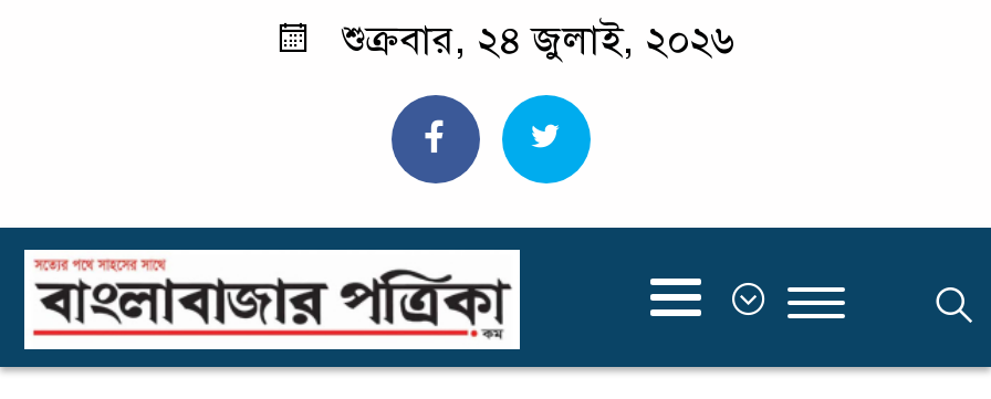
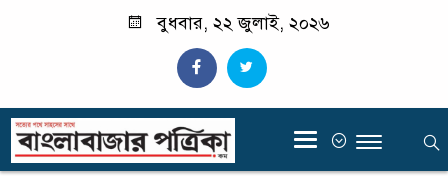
- শুক্রবার, ২৪ জুলাই, ২০২৬
+ বুধবার, ২২ জুলাই, ২০২৬
